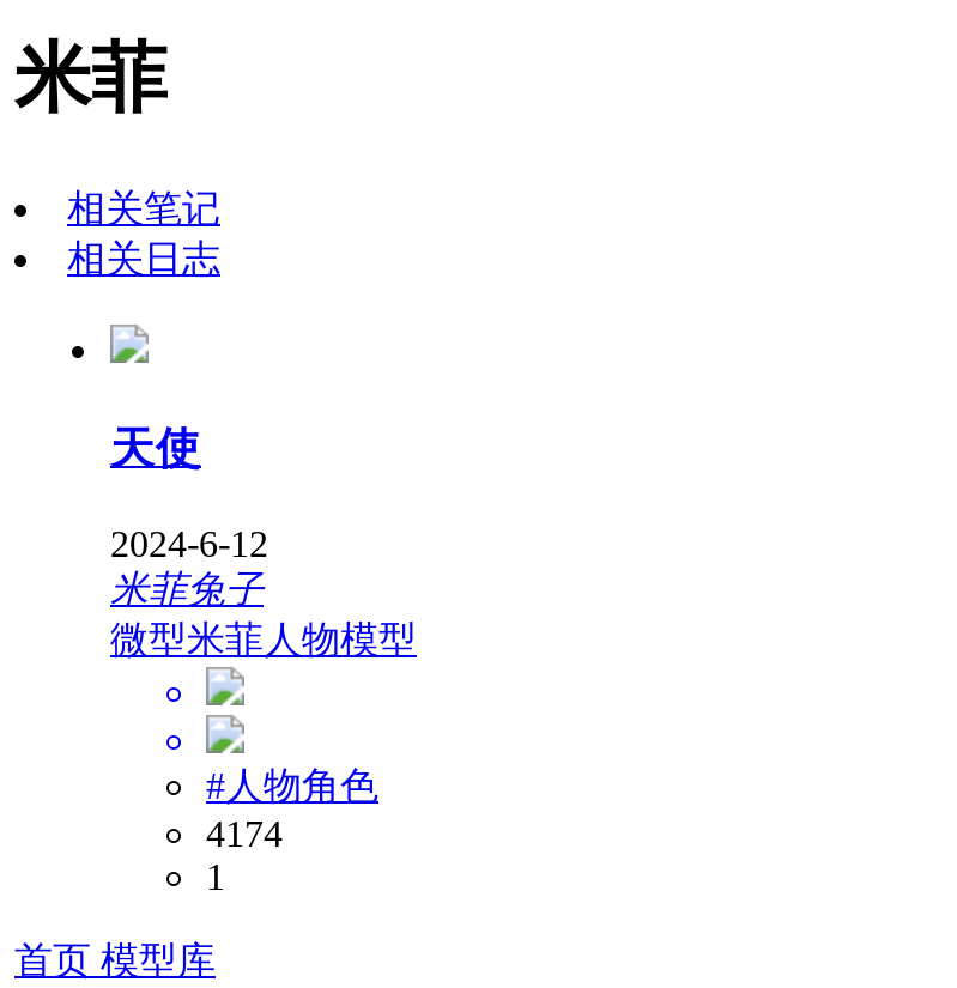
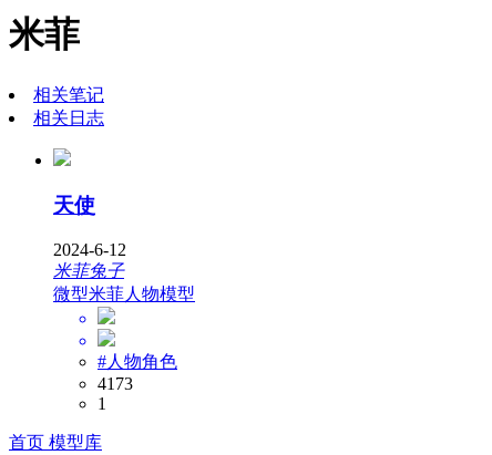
- 4174
+ 4173
